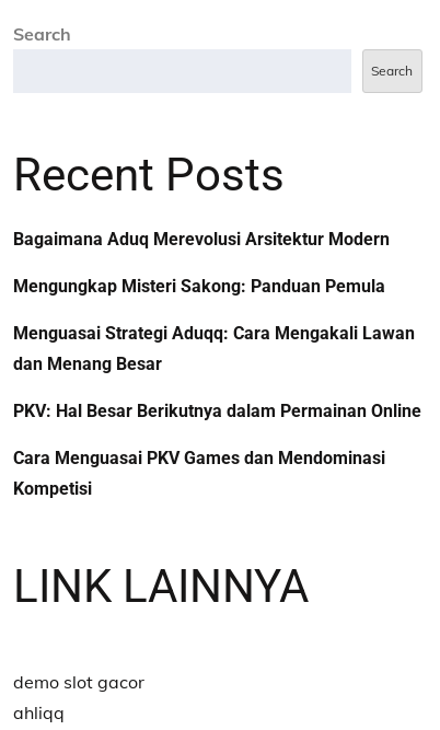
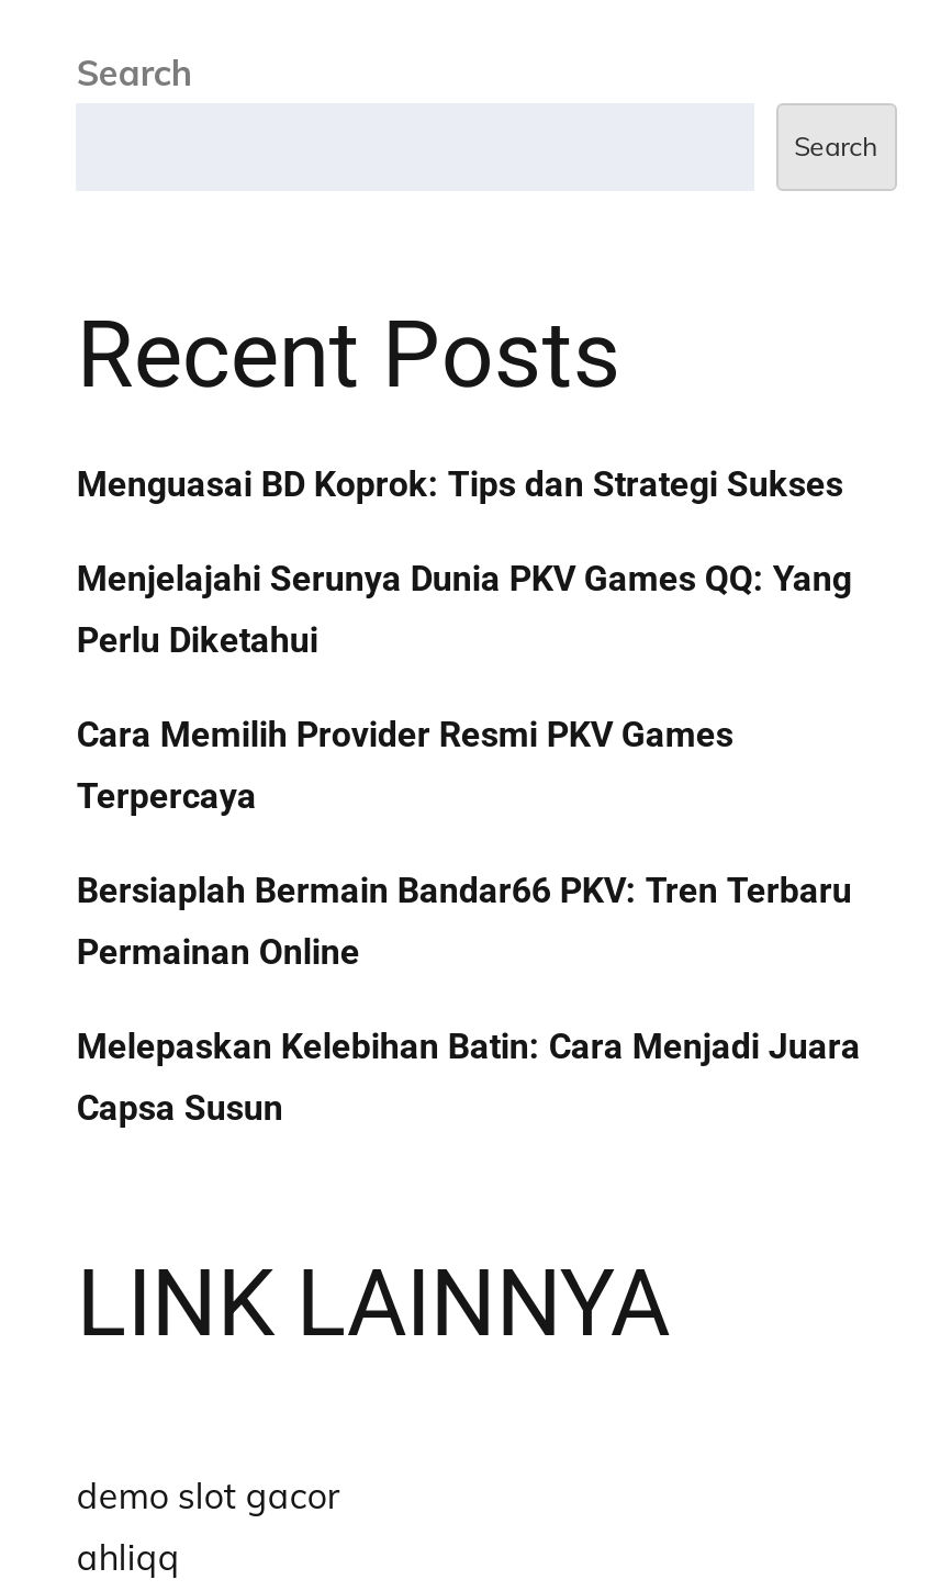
- Bagaimana Aduq Merevolusi Arsitektur Modern
- Mengungkap Misteri Sakong: Panduan Pemula
- Menguasai Strategi Aduqq: Cara Mengakali Lawan
- dan Menang Besar
- PKV: Hal Besar Berikutnya dalam Permainan Online
- Cara Menguasai PKV Games dan Mendominasi
- Kompetisi
+ Menguasai BD Koprok: Tips dan Strategi Sukses
+ Menjelajahi Serunya Dunia PKV Games QQ: Yang
+ Perlu Diketahui
+ Cara Memilih Provider Resmi PKV Games
+ Terpercaya
+ Bersiaplah Bermain Bandar66 PKV: Tren Terbaru
+ Permainan Online
+ Melepaskan Kelebihan Batin: Cara Menjadi Juara
+ Capsa Susun
